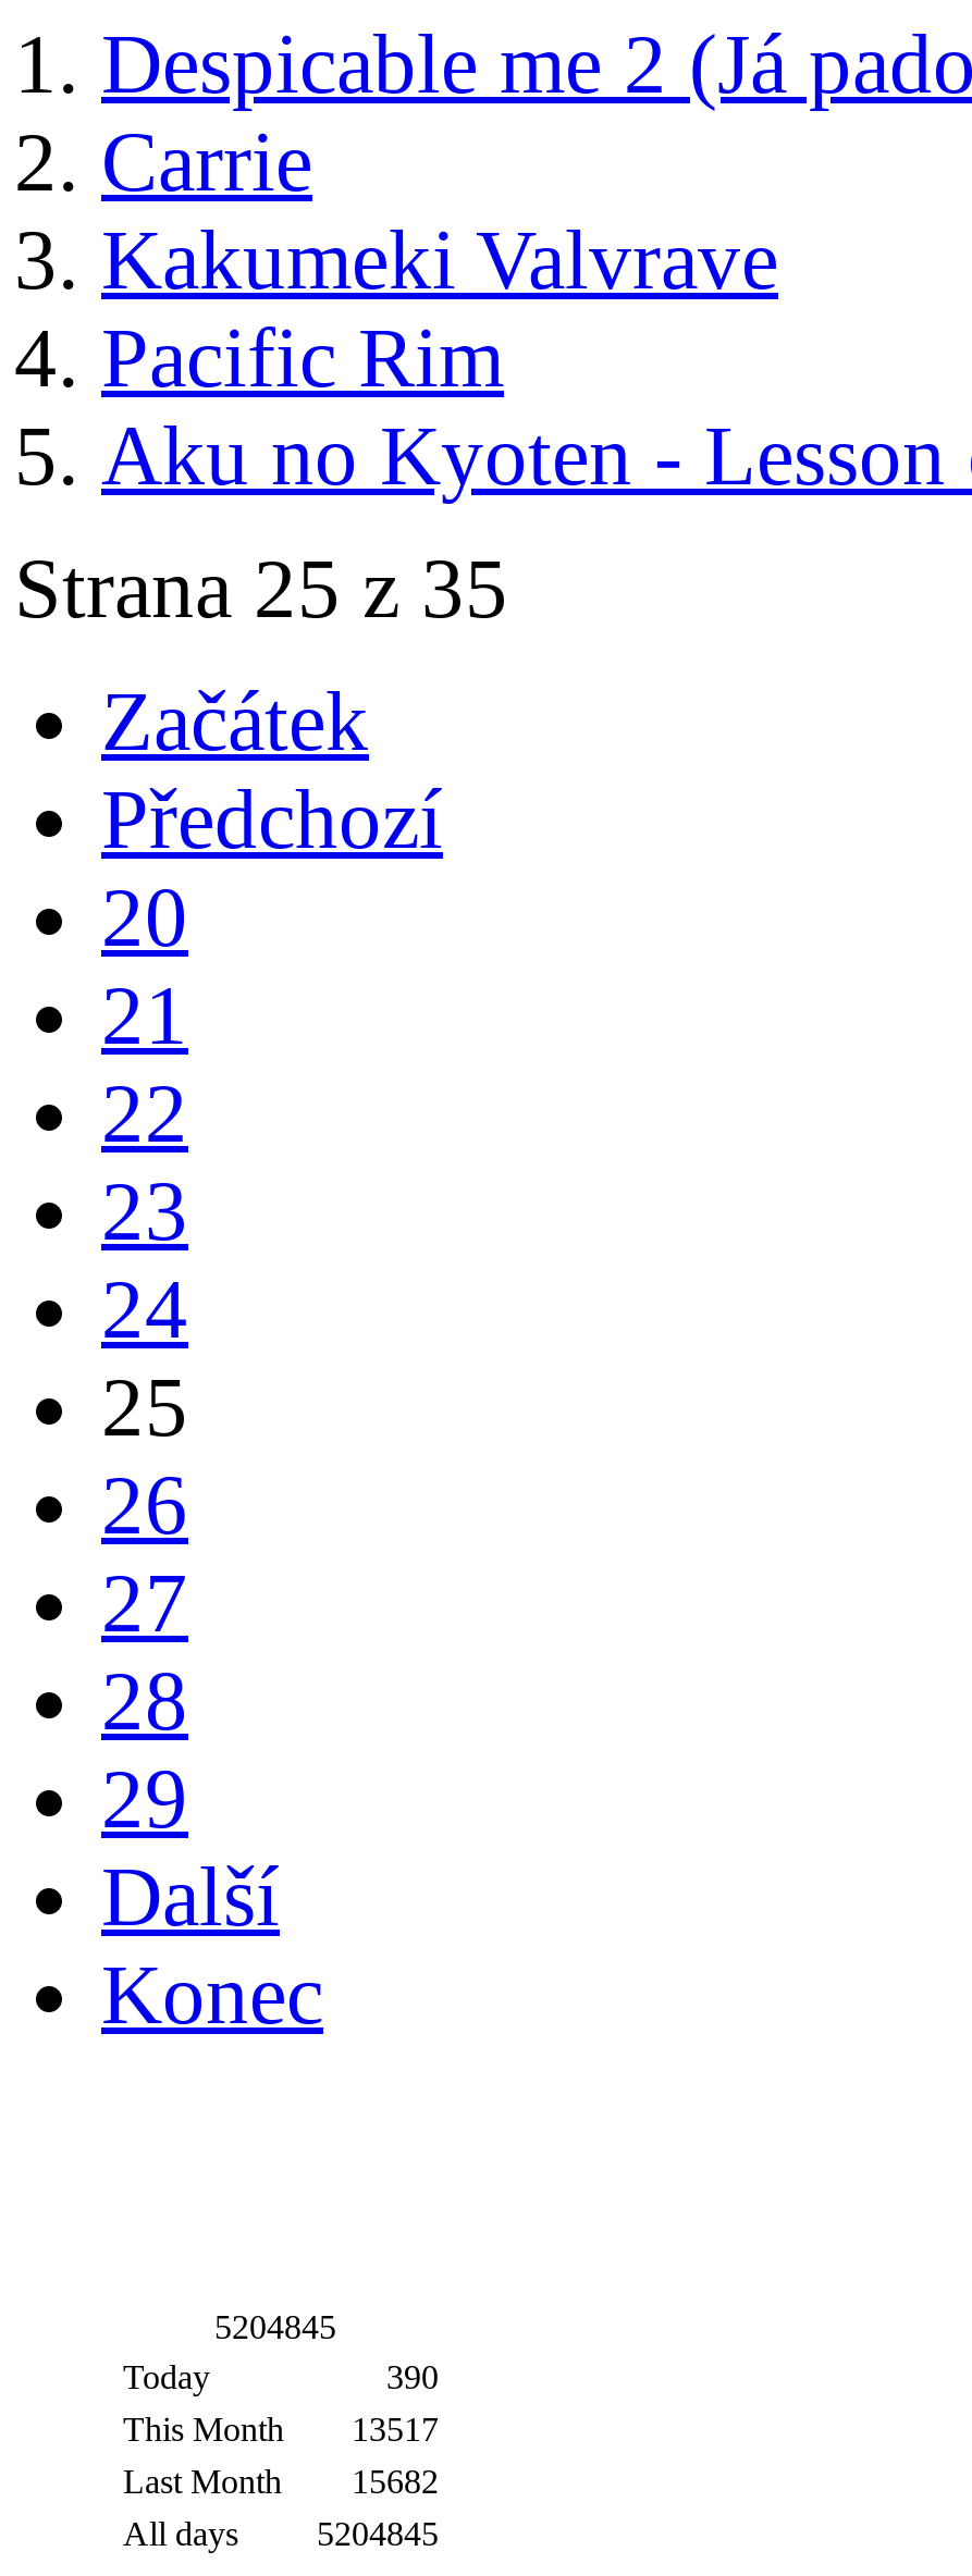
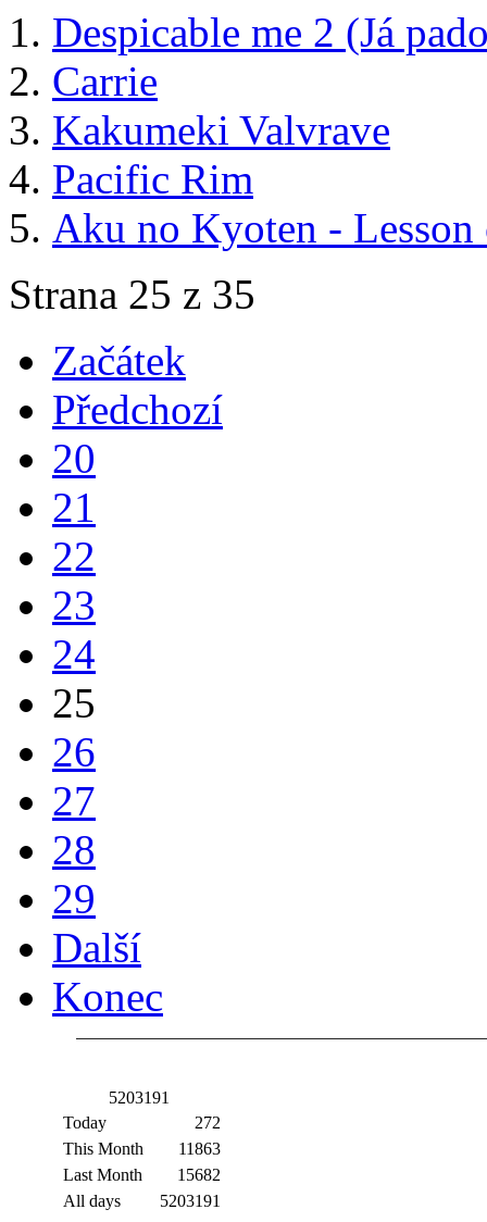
- 5204845
+ 5203191

- 390
+ 272

- This Month 13517
+ This Month 11863

- 5204845
+ 5203191
